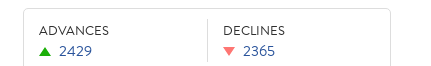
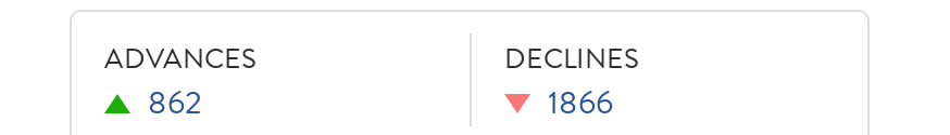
- 2429
+ 862

- 2365
+ 1866
